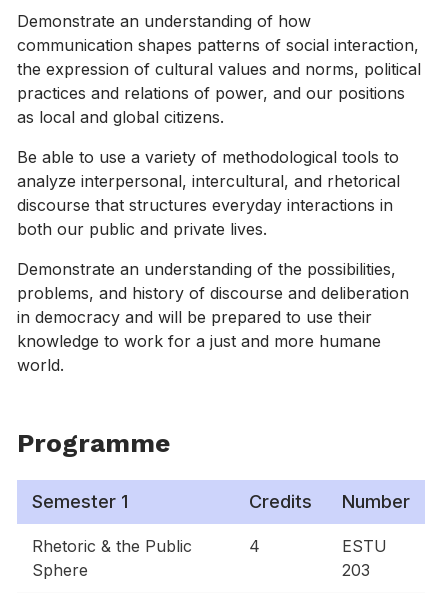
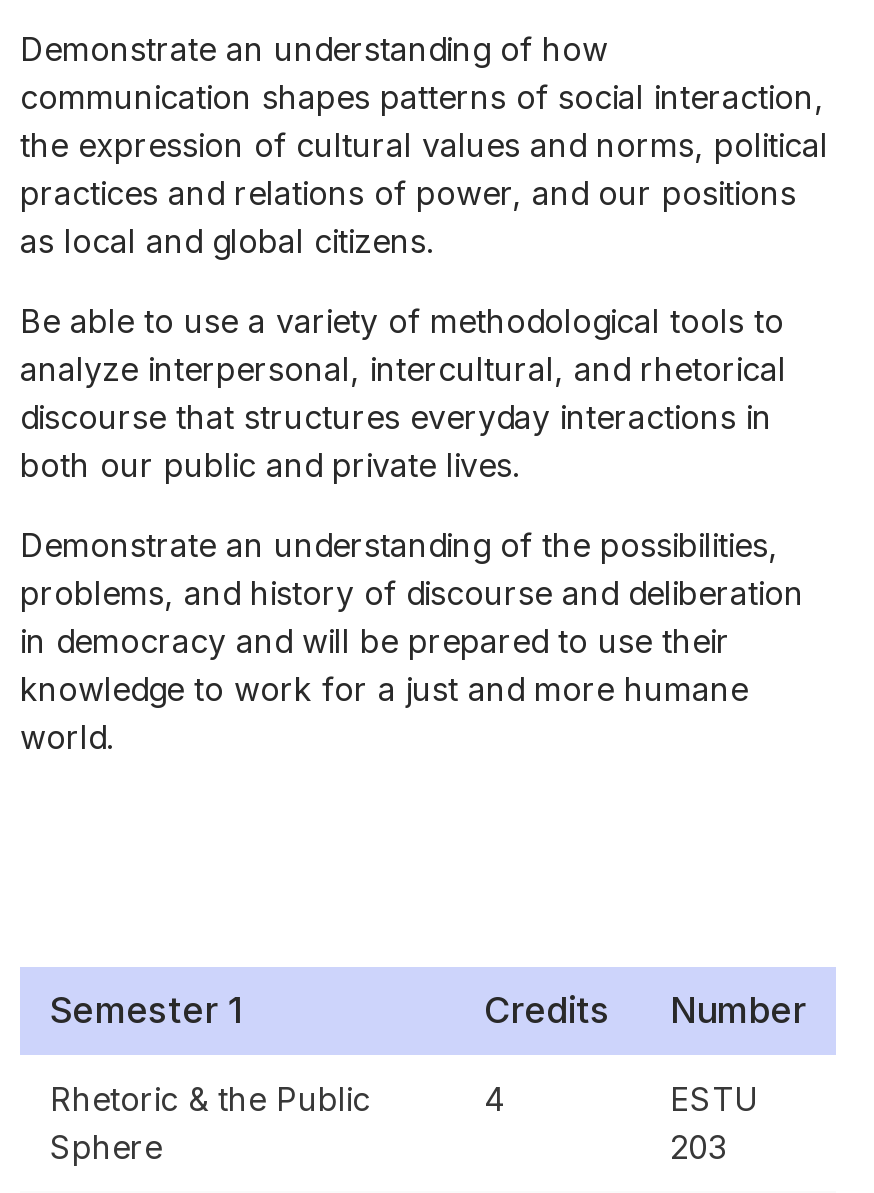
- Programme
